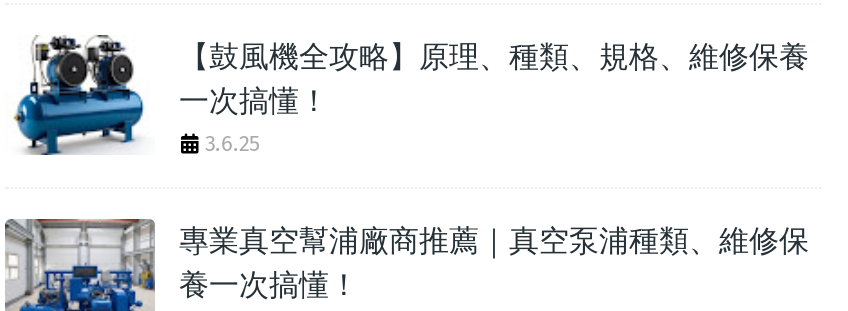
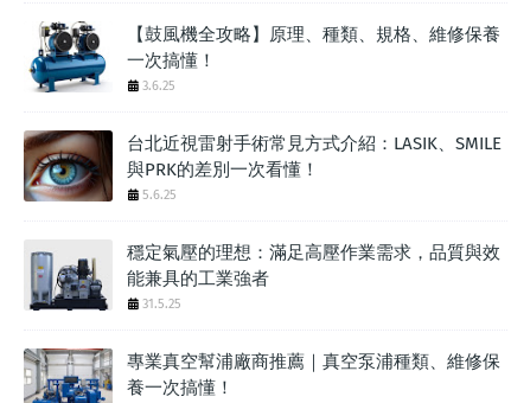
+ [image]
+ 台北近視雷射手術常見方式介紹：LASIK、SMILE
+ 與PRK的差別一次看懂！
+ 5.6.25
+ 穩定氣壓的理想：滿足高壓作業需求，品質與效
+ 能兼具的工業強者
+ 31.5.25

+ [image]
